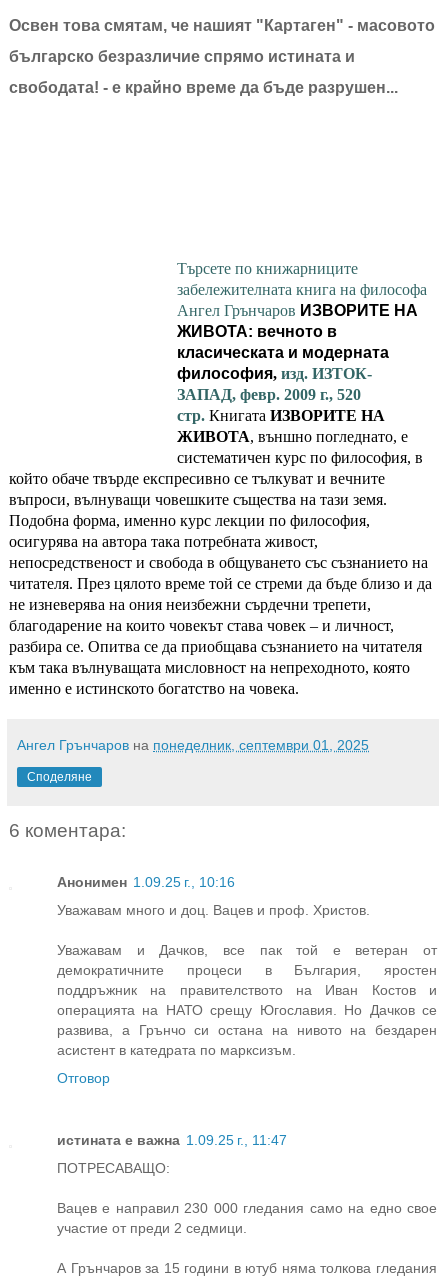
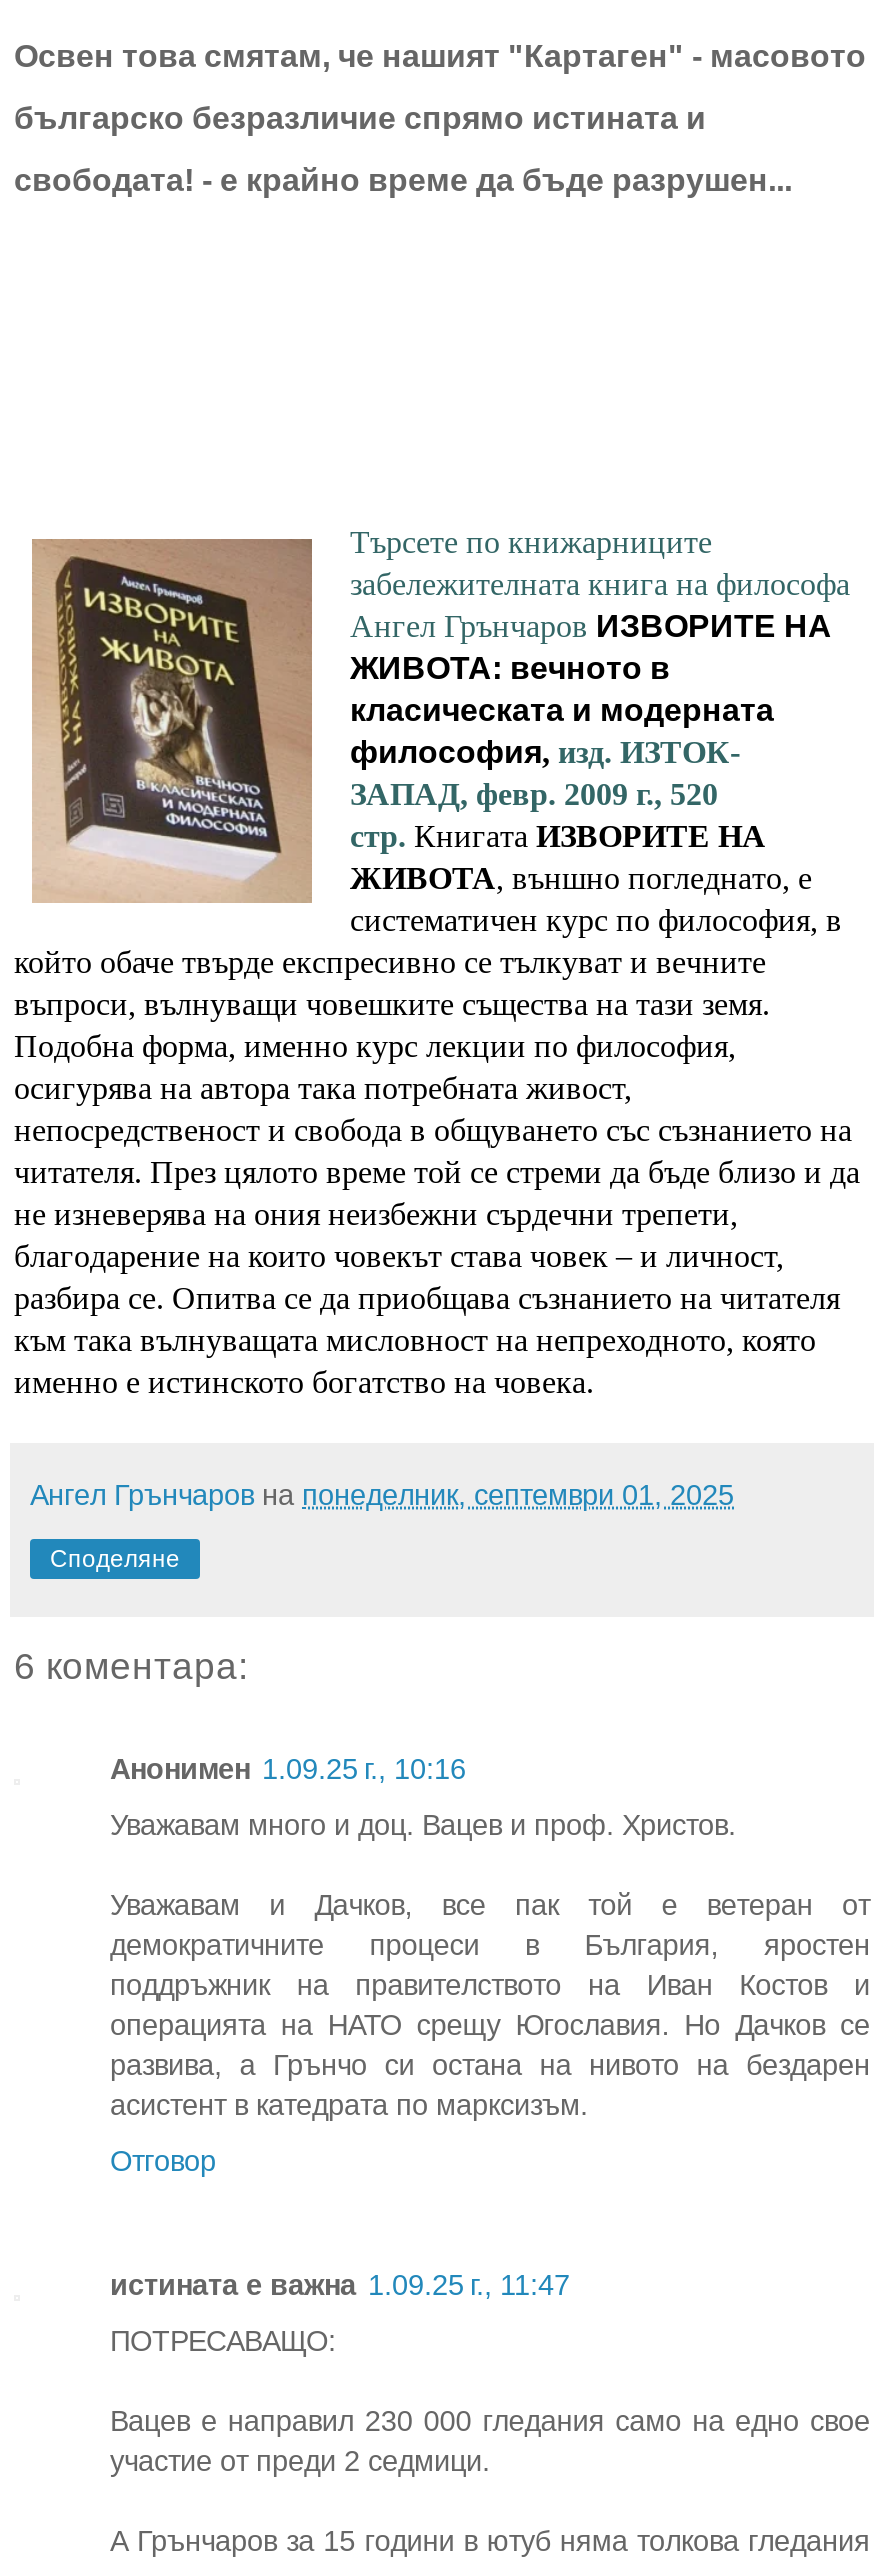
+ [image]
